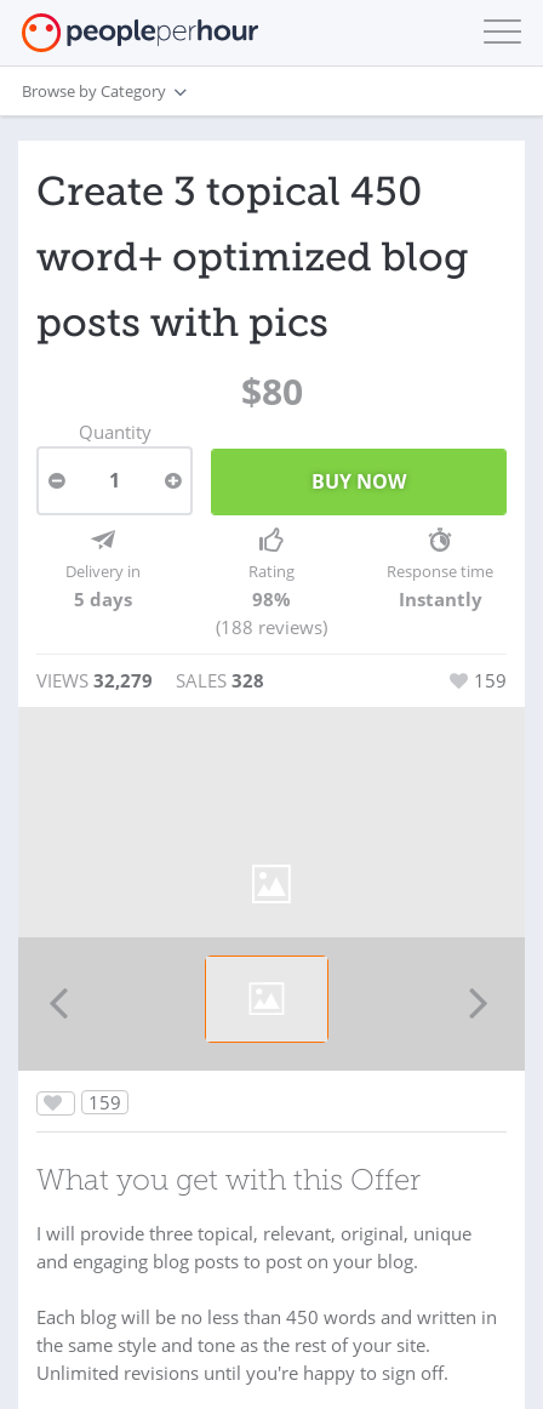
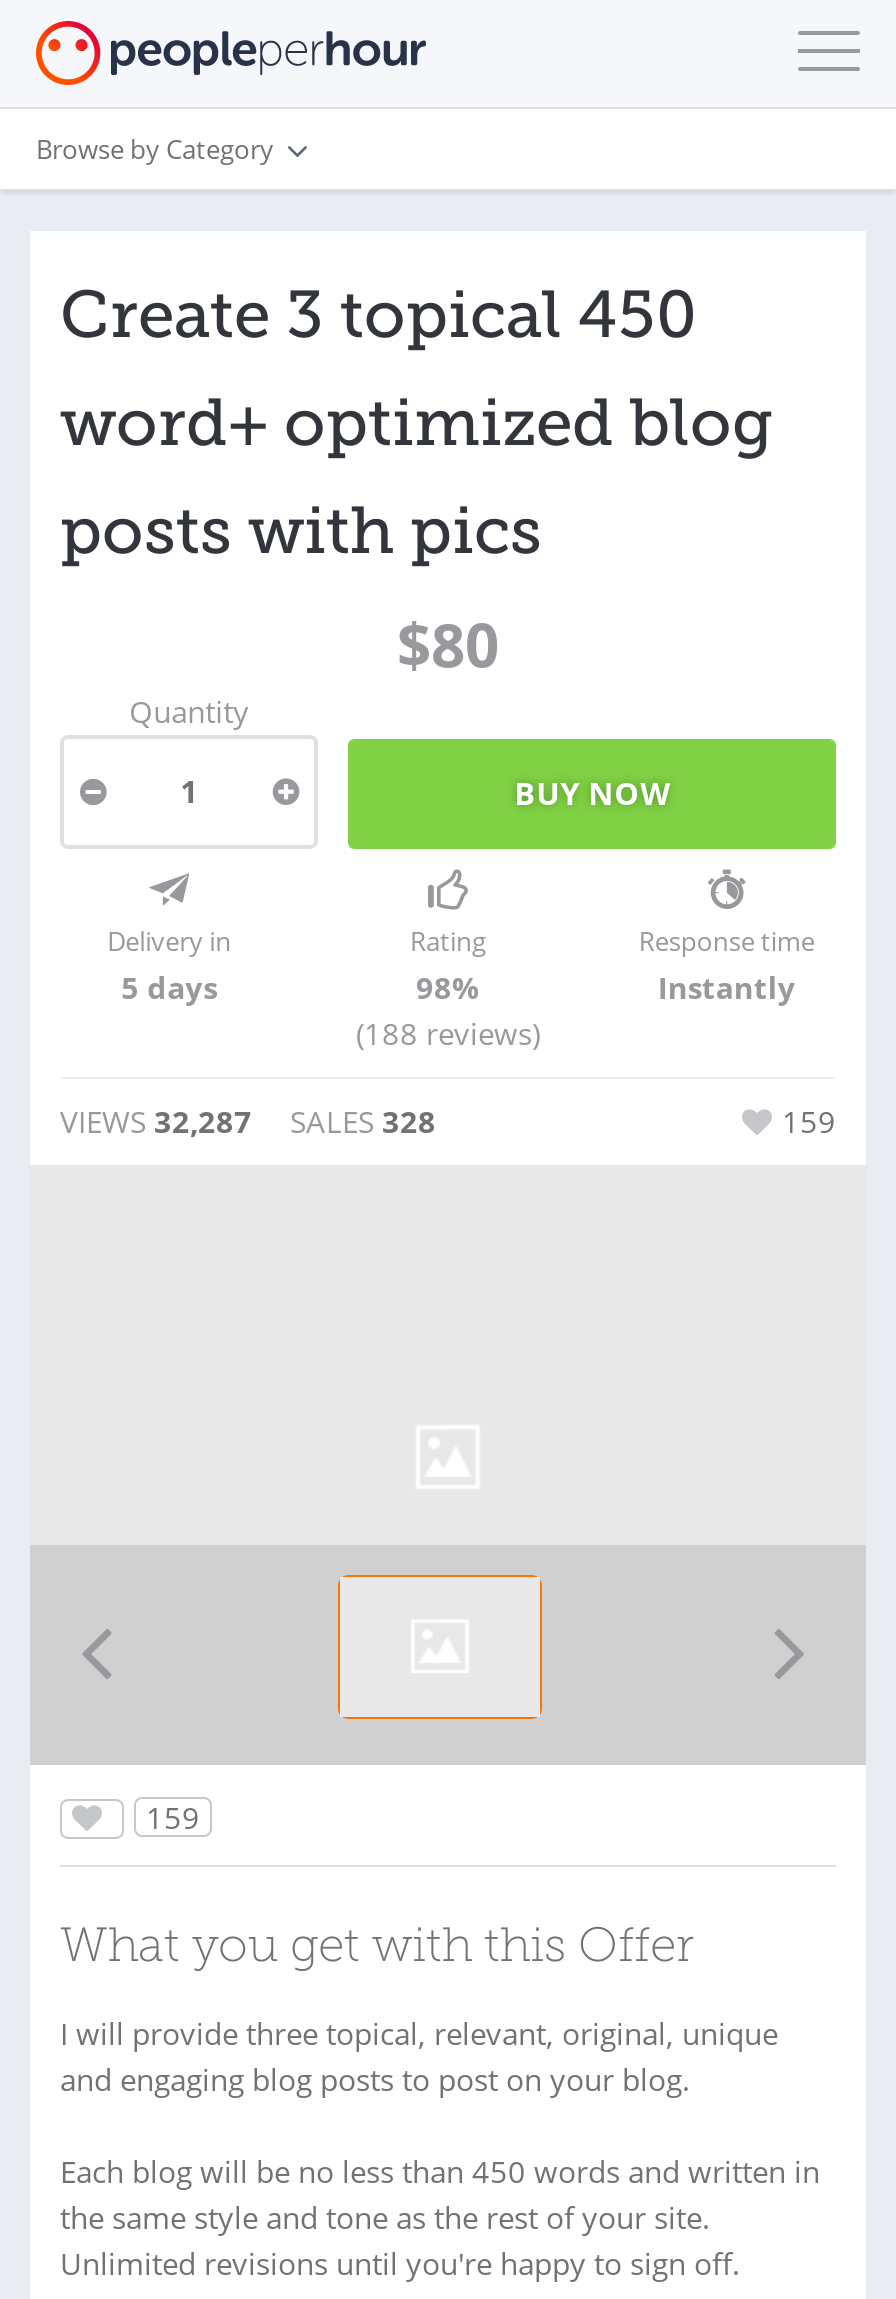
- VIEWS 32,279 SALES 328
+ VIEWS 32,287 SALES 328
